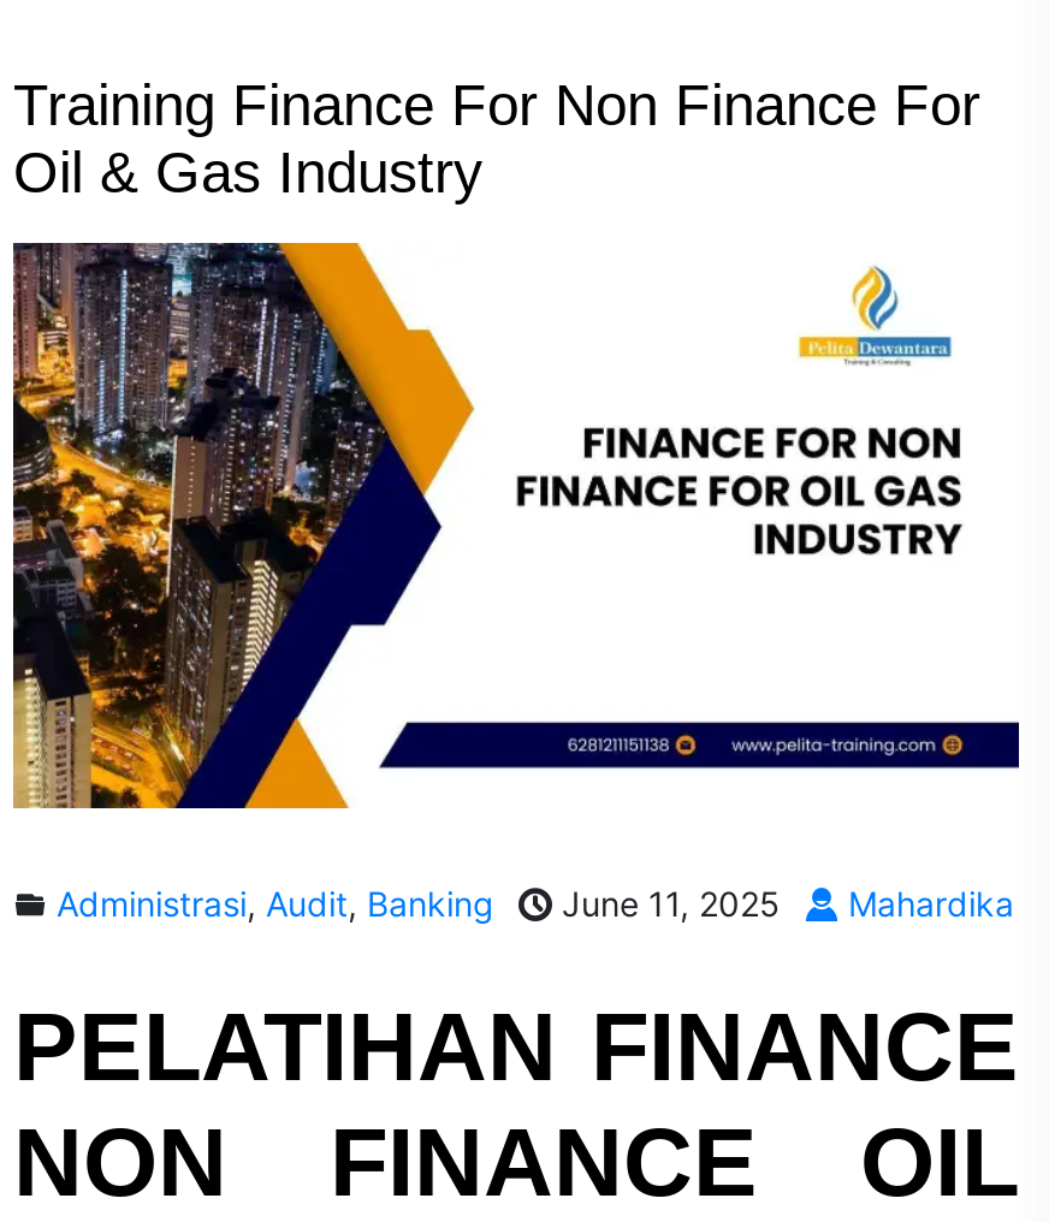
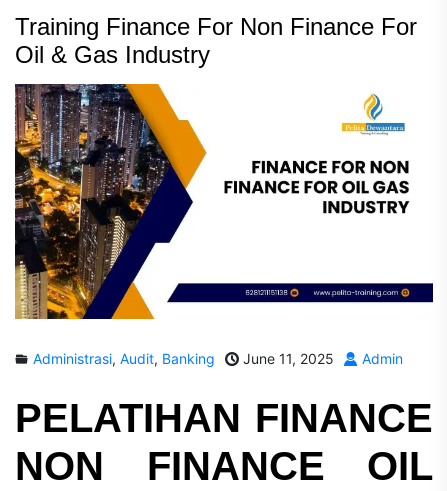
- Mahardika
+ Admin
